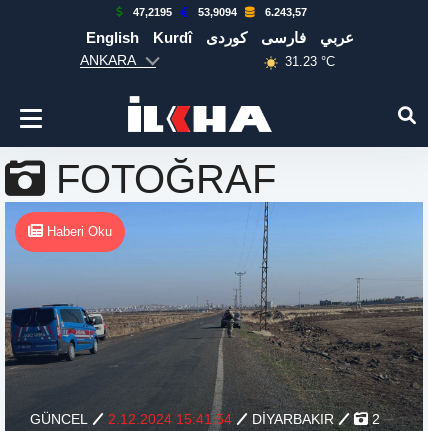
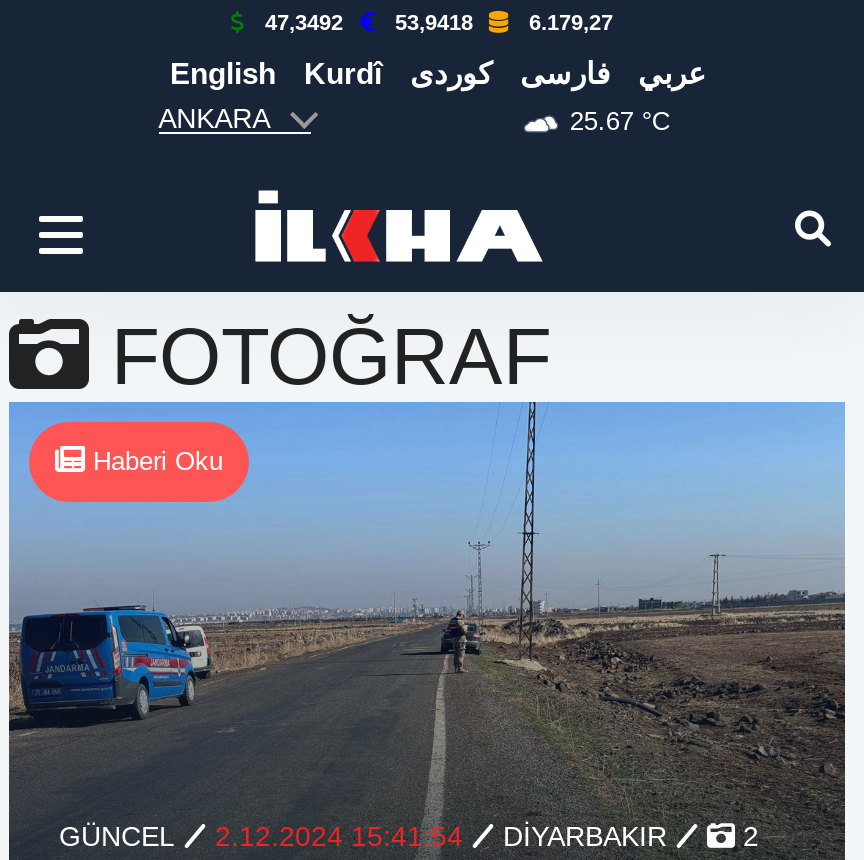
- 47,2195
+ 47,3492

- 53,9094
+ 53,9418

- 6.243,57
+ 6.179,27

- 31.23 °C
+ 25.67 °C
